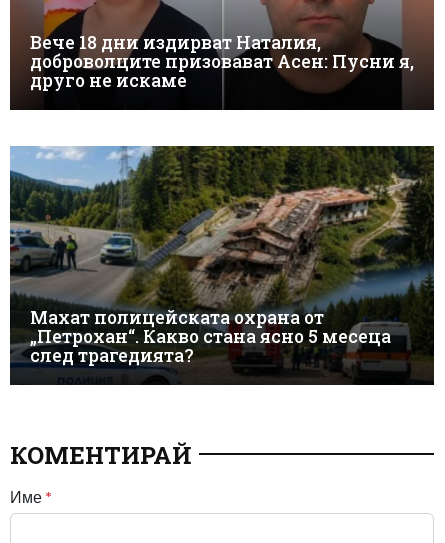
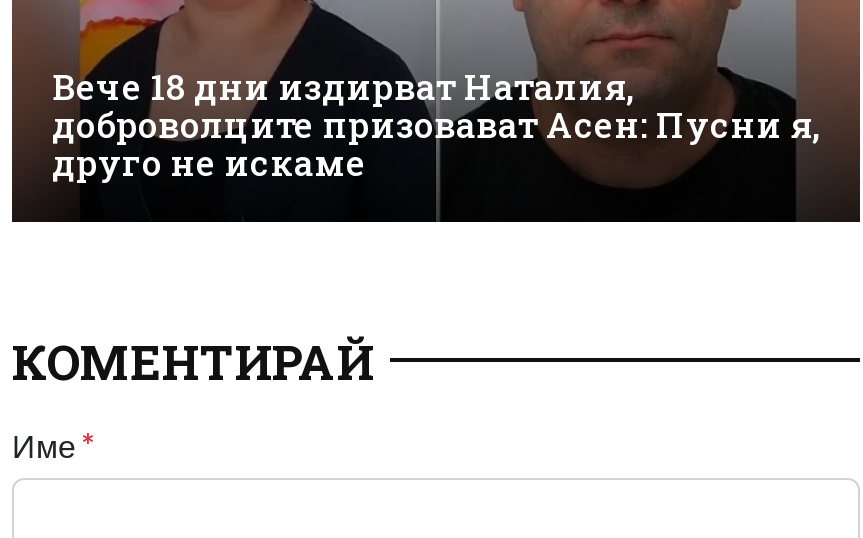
- [image]
- Махат полицейската охрана от
- „Петрохан“. Какво стана ясно 5 месеца
- след трагедията?
